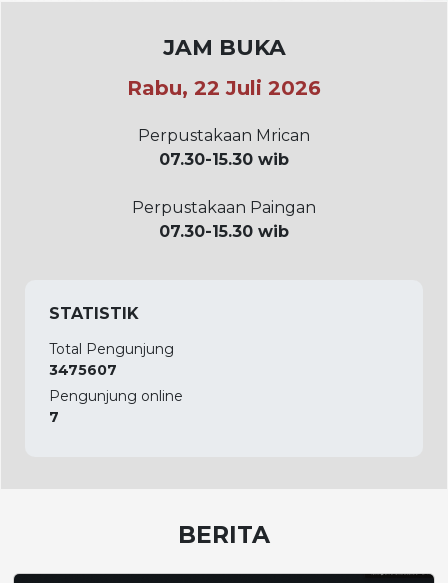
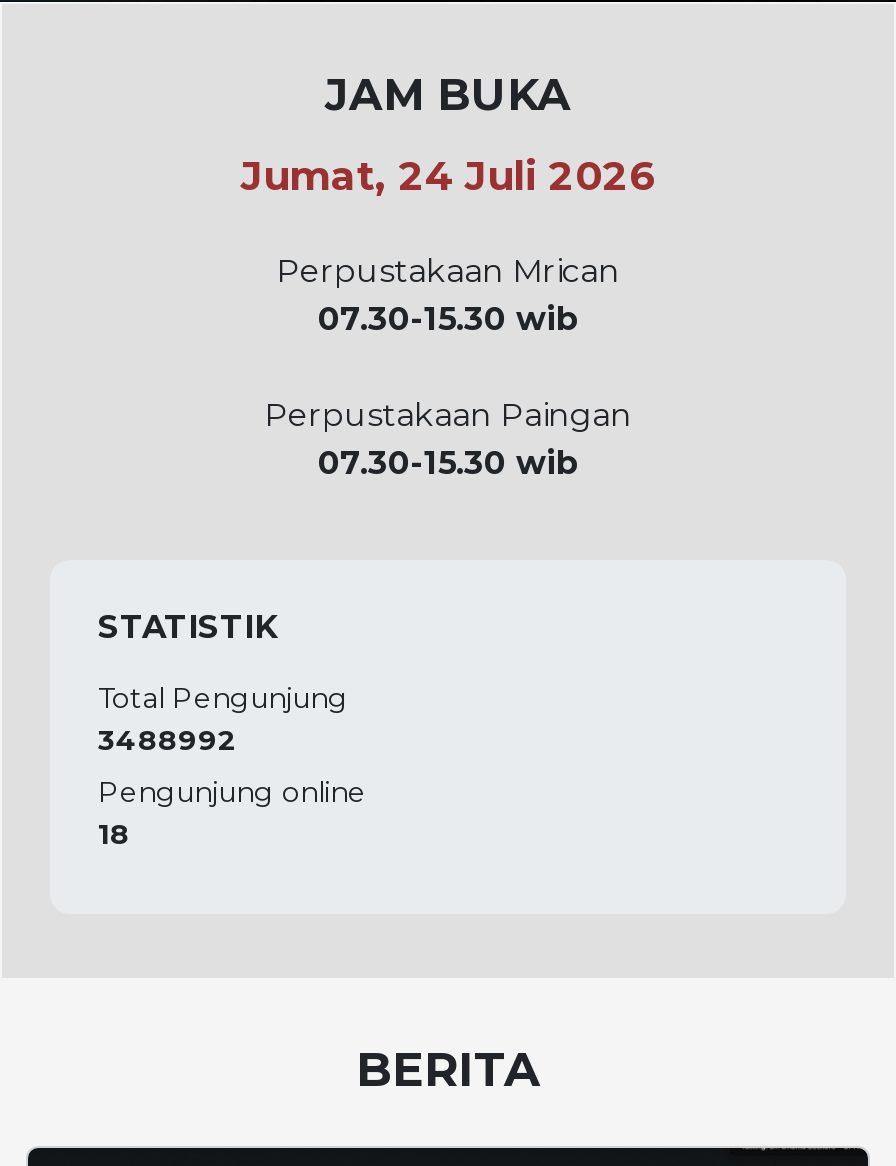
- Rabu, 22 Juli 2026
+ Jumat, 24 Juli 2026

- 3475607
+ 3488992

- 7
+ 18
